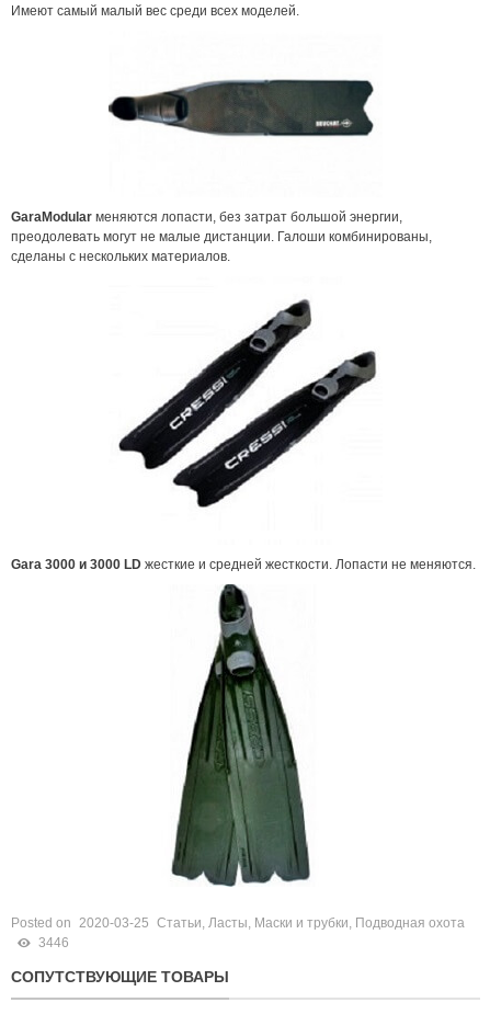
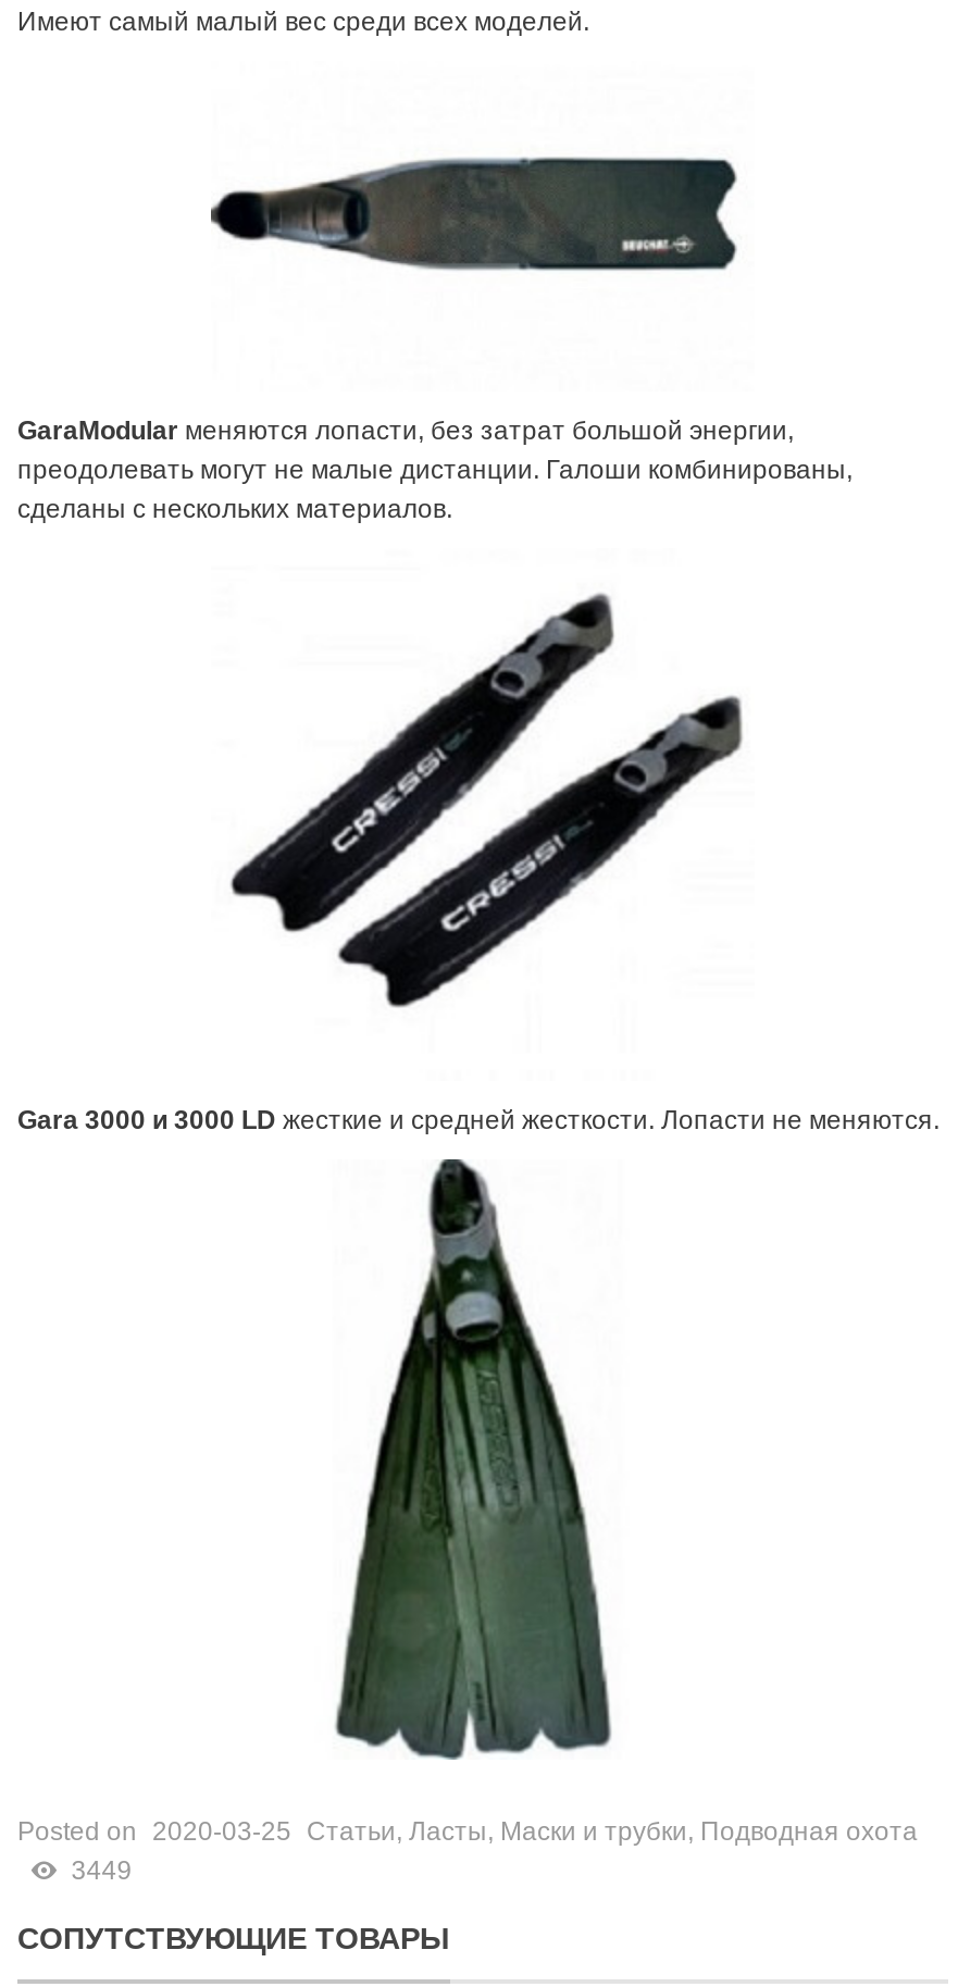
- 3446
+ 3449
